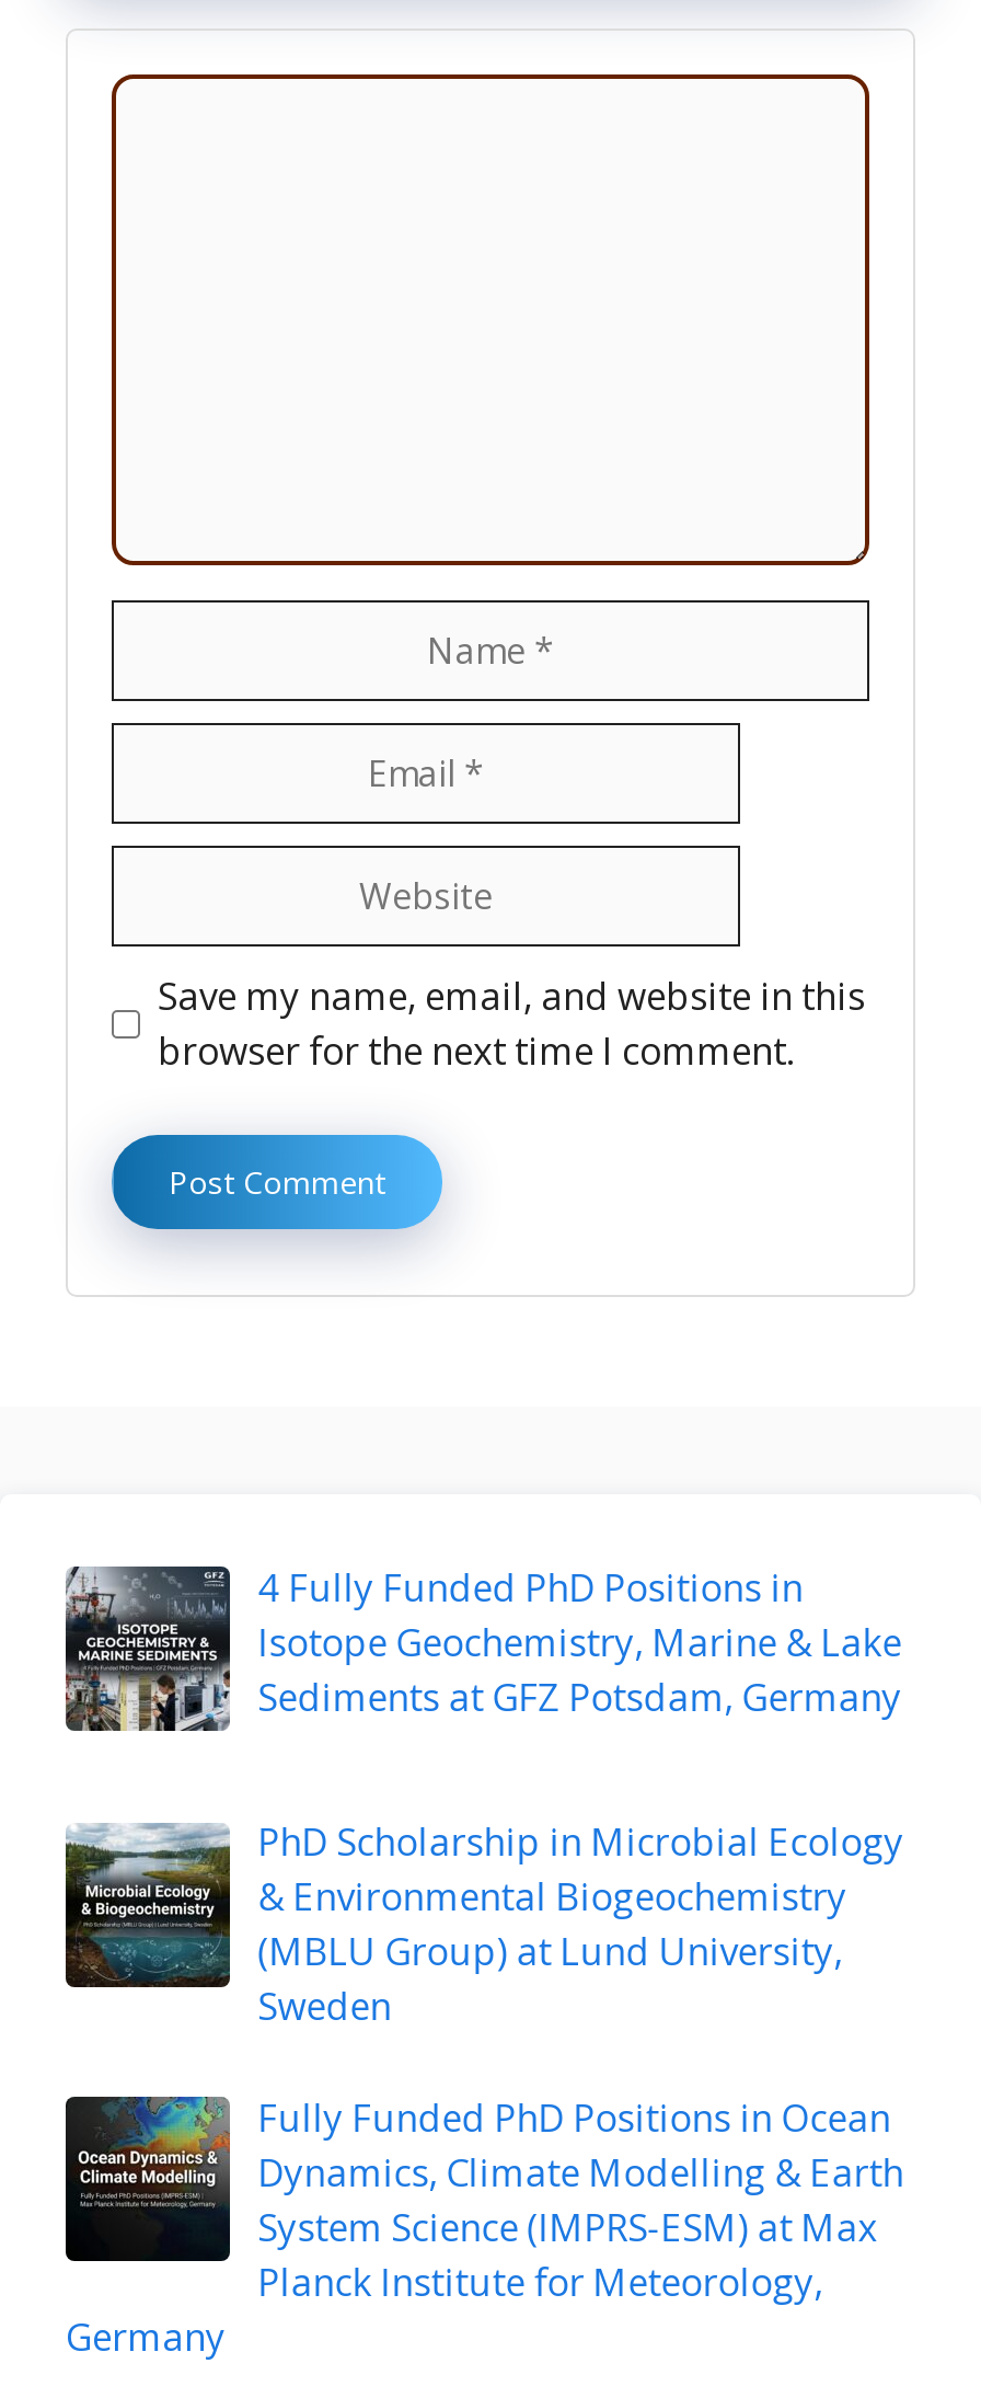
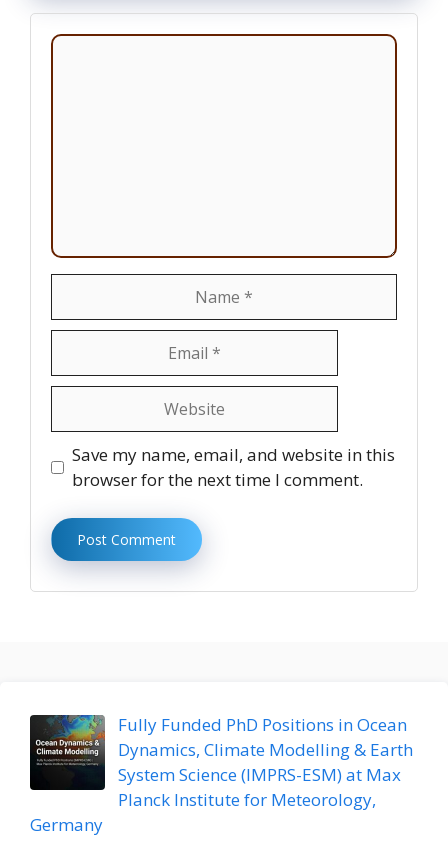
- [image]
- 4 Fully Funded PhD Positions in
- Isotope Geochemistry, Marine & Lake
- Sediments at GFZ Potsdam, Germany
- PhD Scholarship in Microbial Ecology
- & Environmental Biogeochemistry
- (MBLU Group) at Lund University,
- Sweden

- [image]
